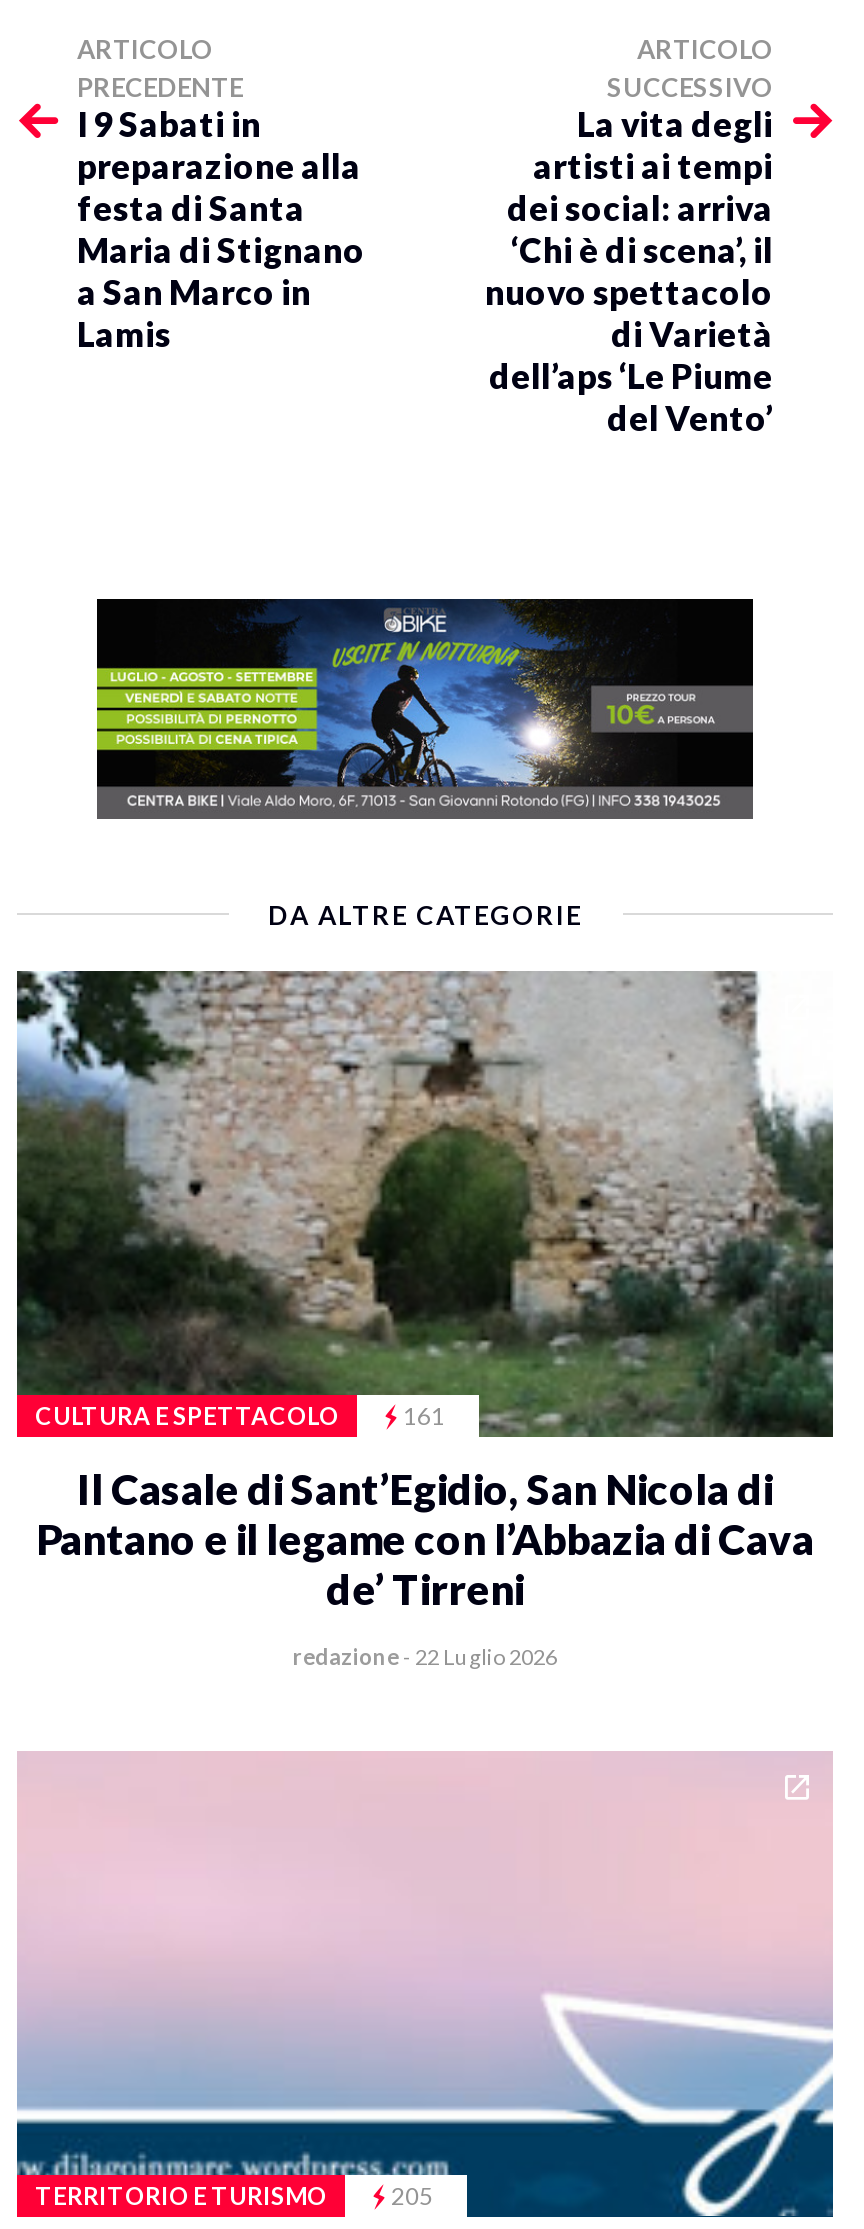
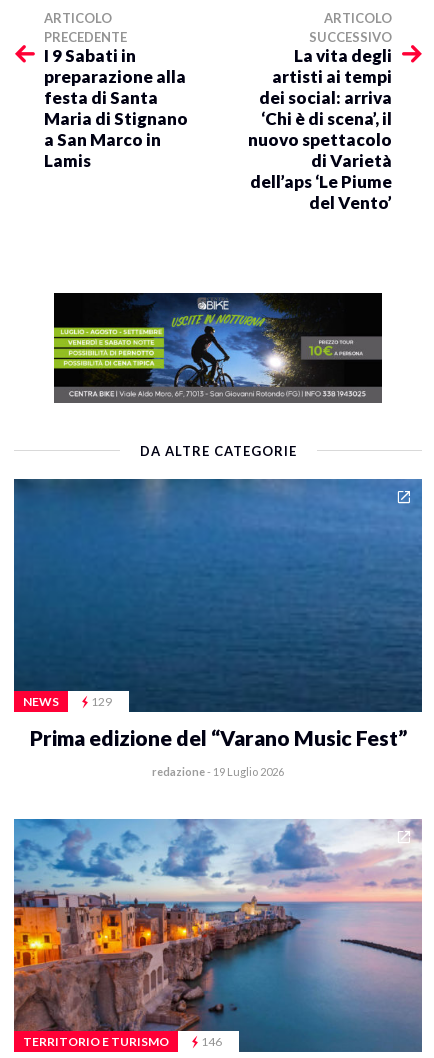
- [image]
- CULTURA E SPETTACOLO
- 161
+ [image]
+ NEWS
+ 129

- Il Casale di Sant’Egidio, San Nicola di
- Pantano e il legame con l’Abbazia di Cava
- de’ Tirreni
+ Prima edizione del “Varano Music Fest”

- redazione - 22 Luglio 2026
+ redazione - 19 Luglio 2026

- [image]
- 205
+ [image]
+ 146
